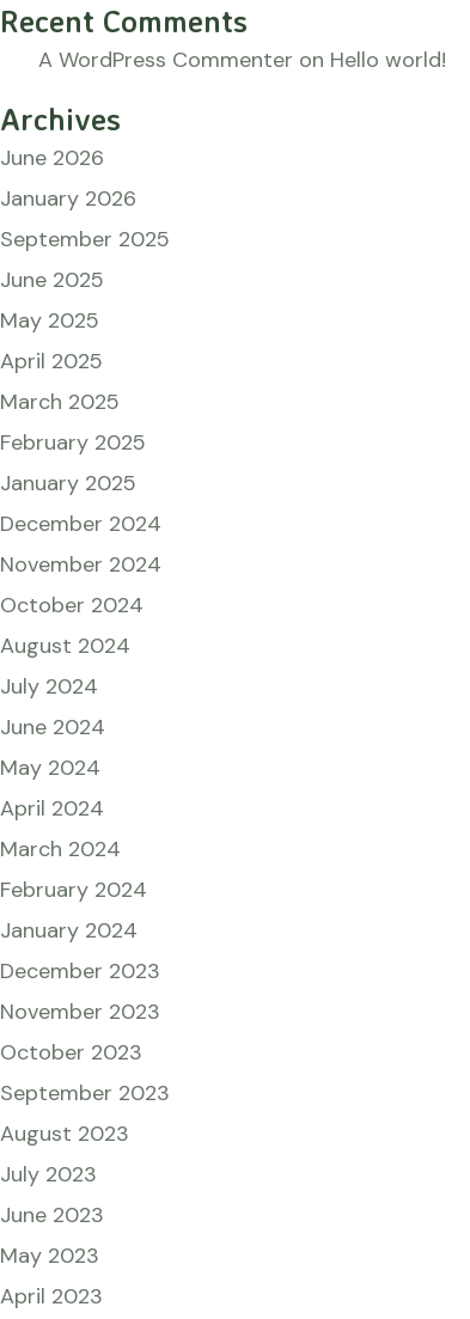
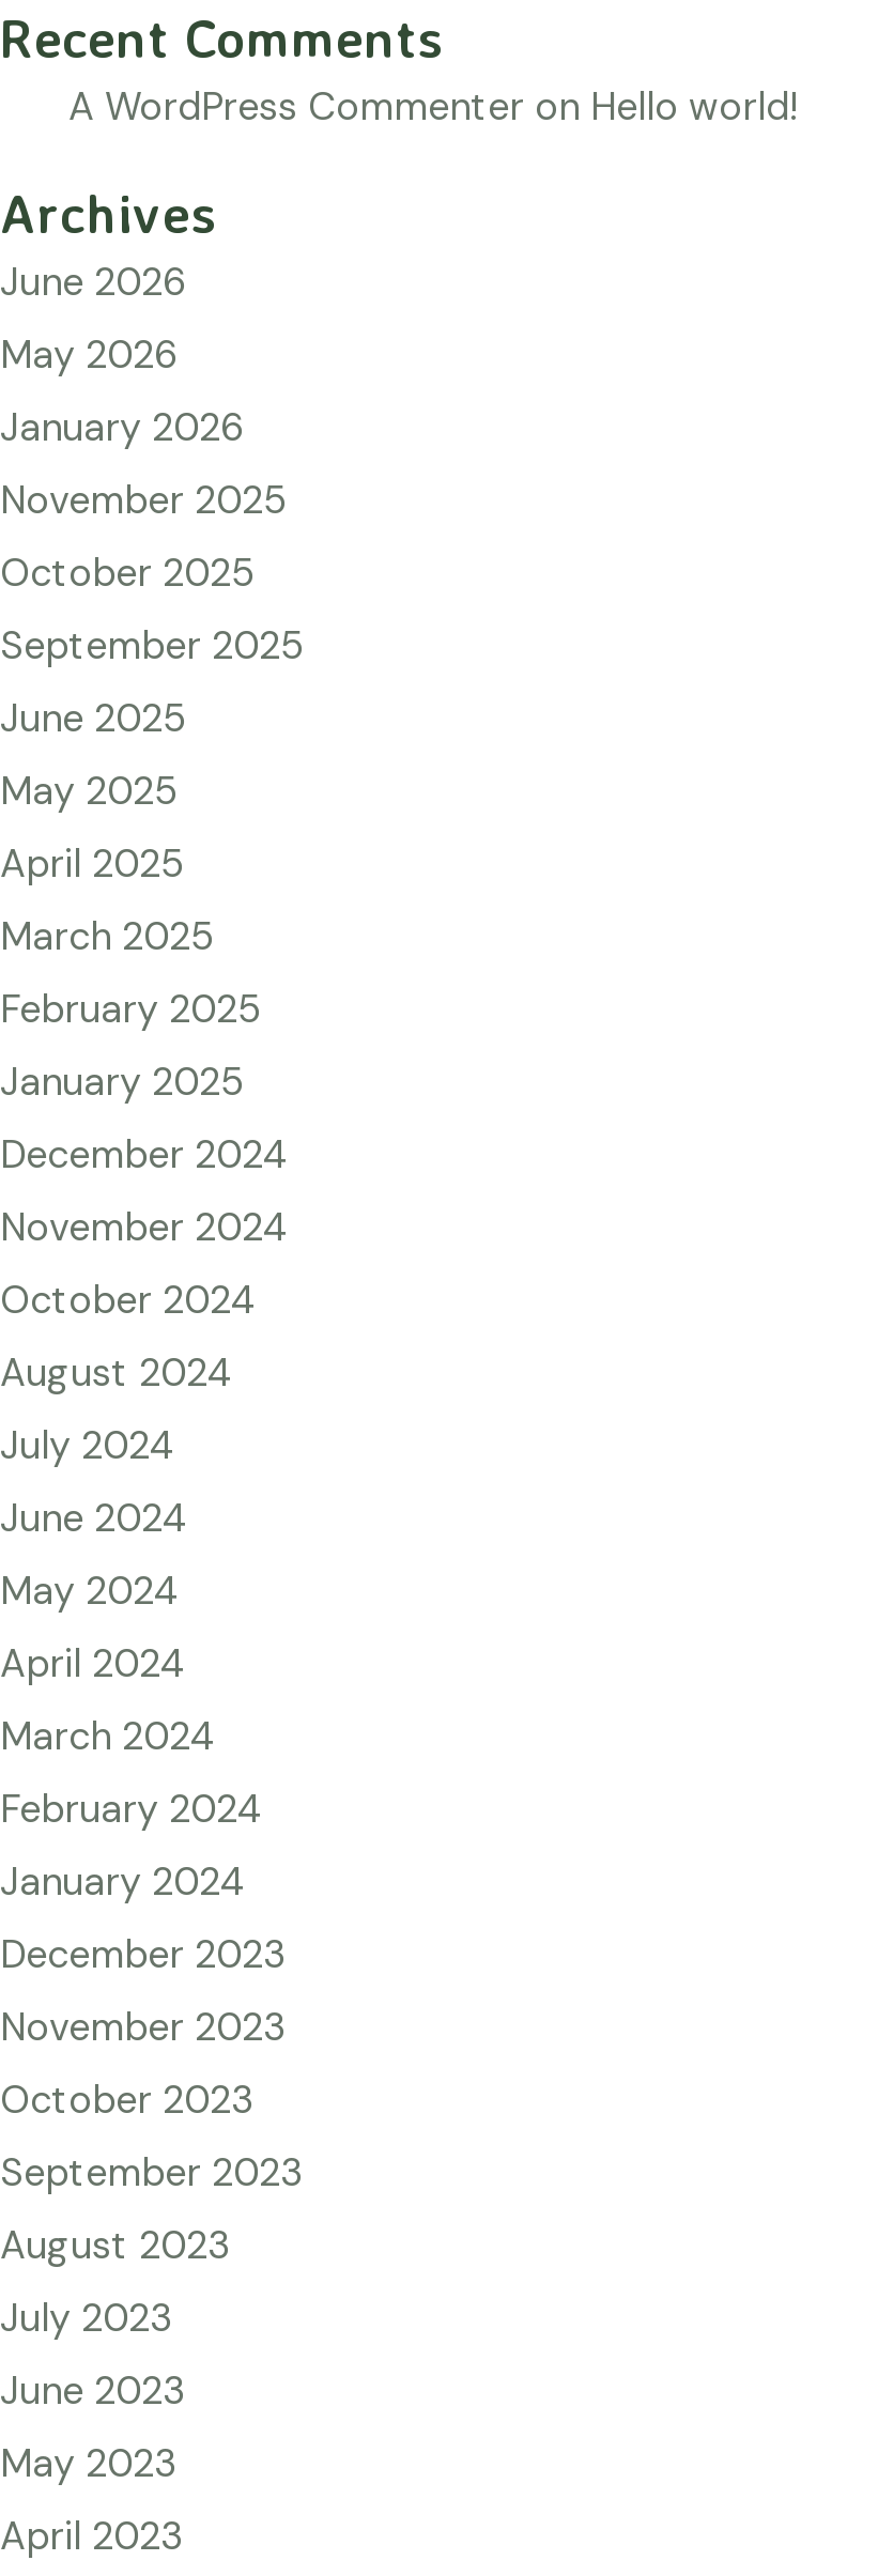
+ May 2026

+ November 2025
+ October 2025
